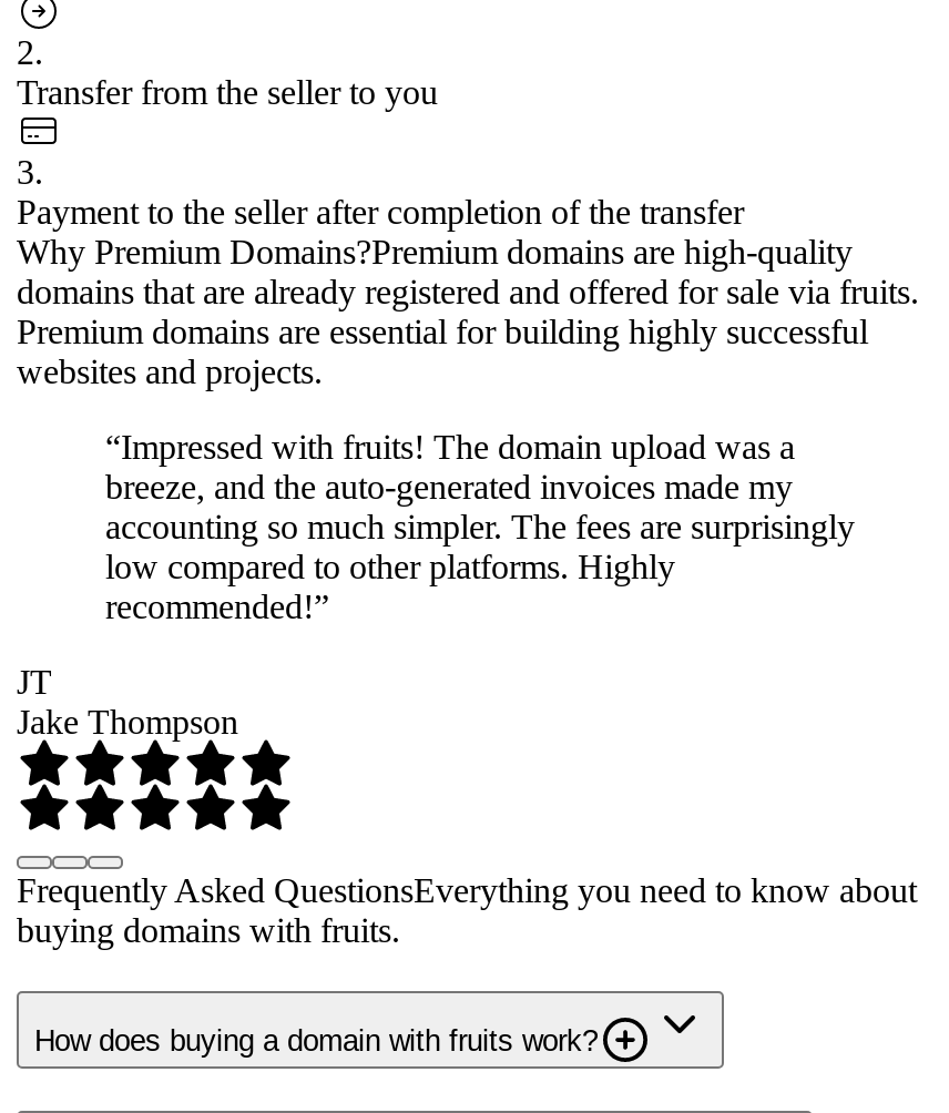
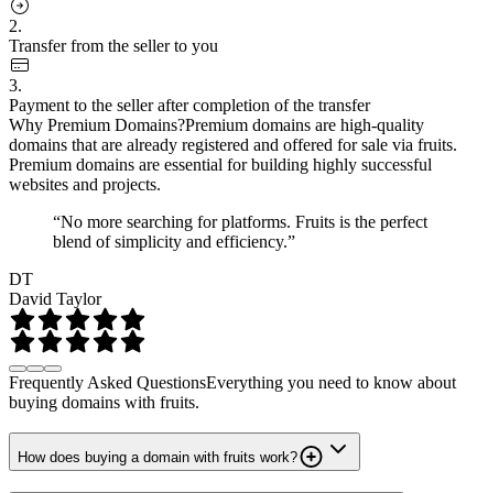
- “Impressed with fruits! The domain upload was a
- breeze, and the auto-generated invoices made my
- accounting so much simpler. The fees are surprisingly
- low compared to other platforms. Highly
- recommended!”
+ “No more searching for platforms. Fruits is the perfect
+ blend of simplicity and efficiency.”

- JT
- Jake Thompson
+ DT
+ David Taylor
